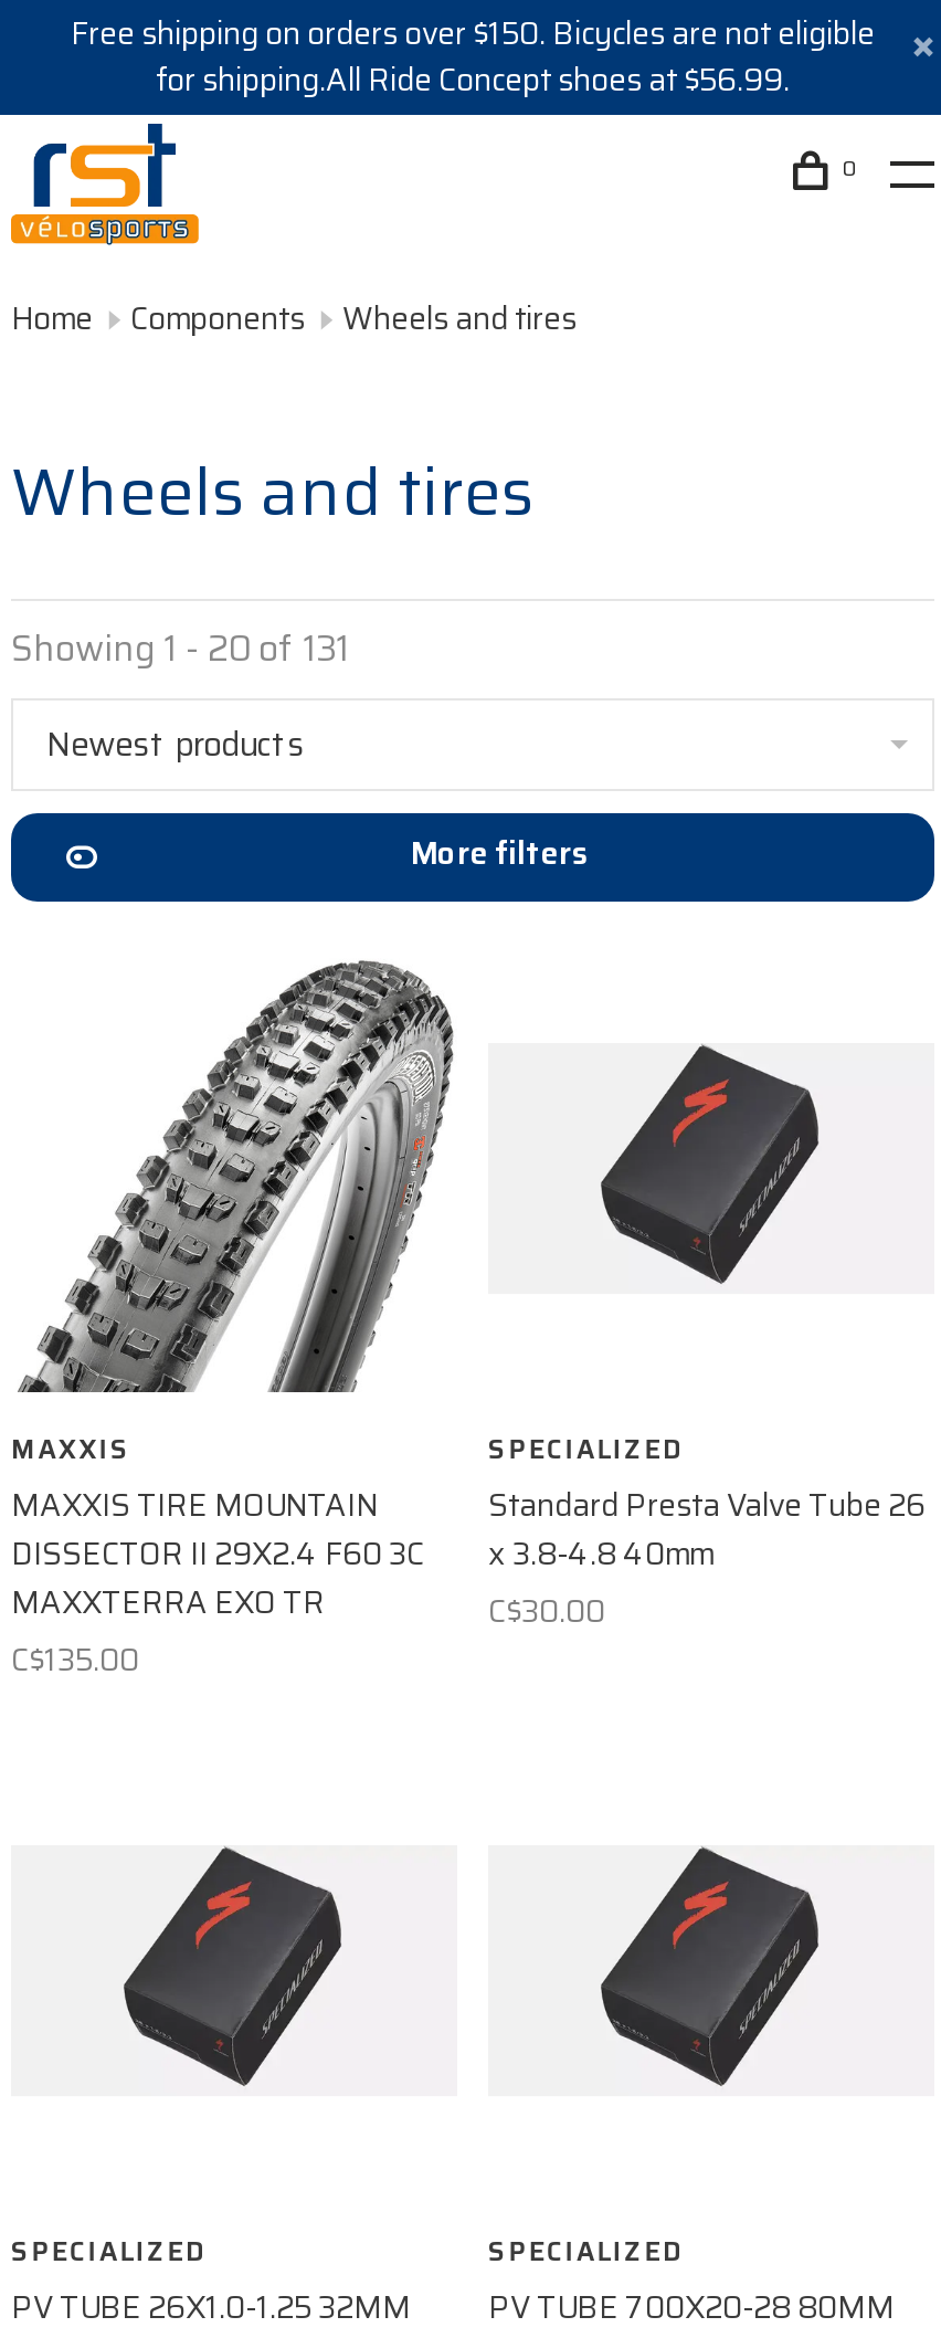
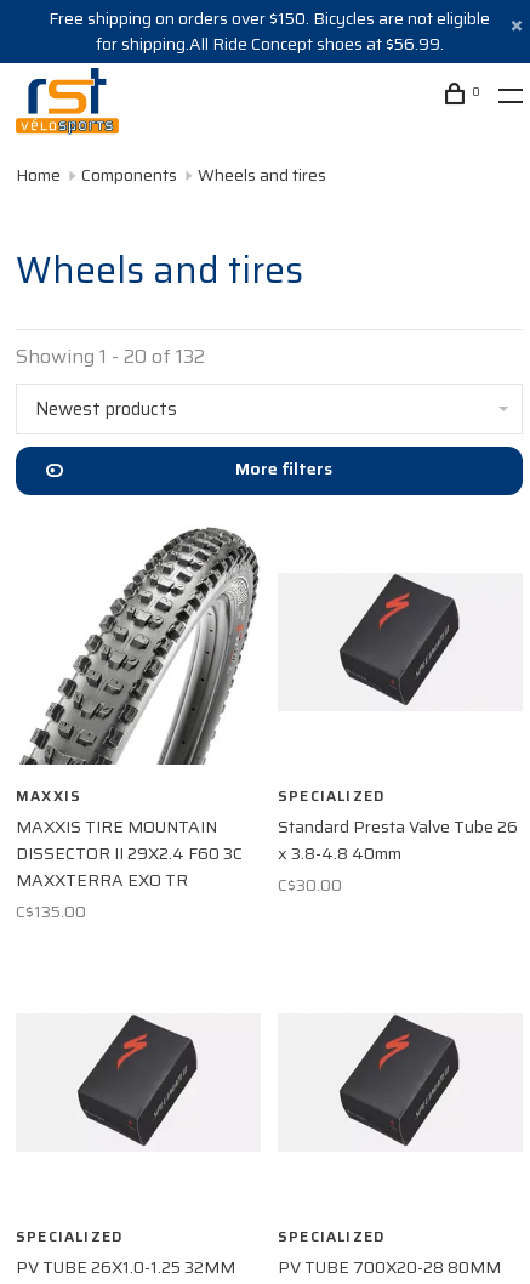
- Showing 1 - 20 of 131
+ Showing 1 - 20 of 132
